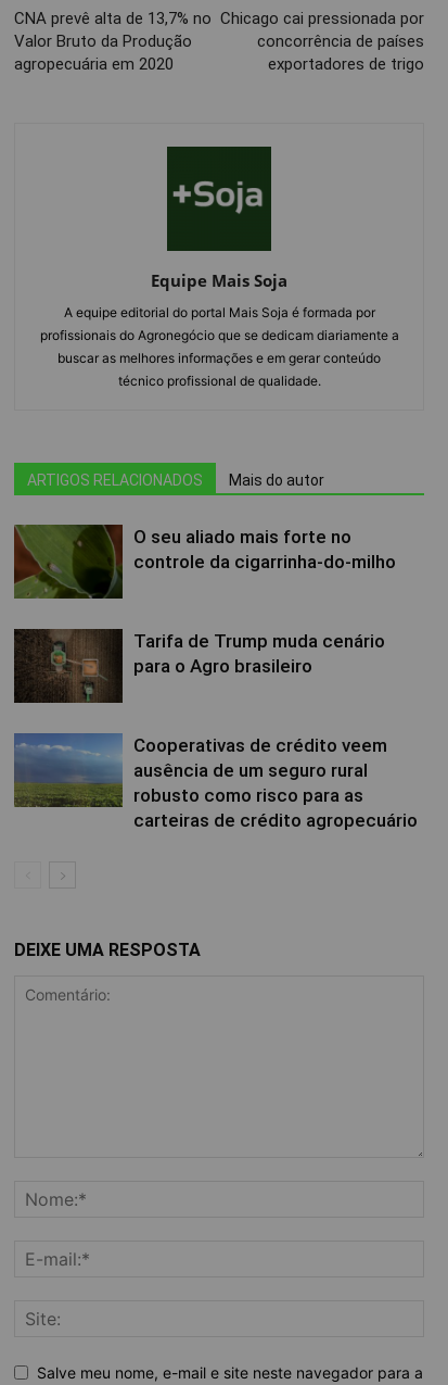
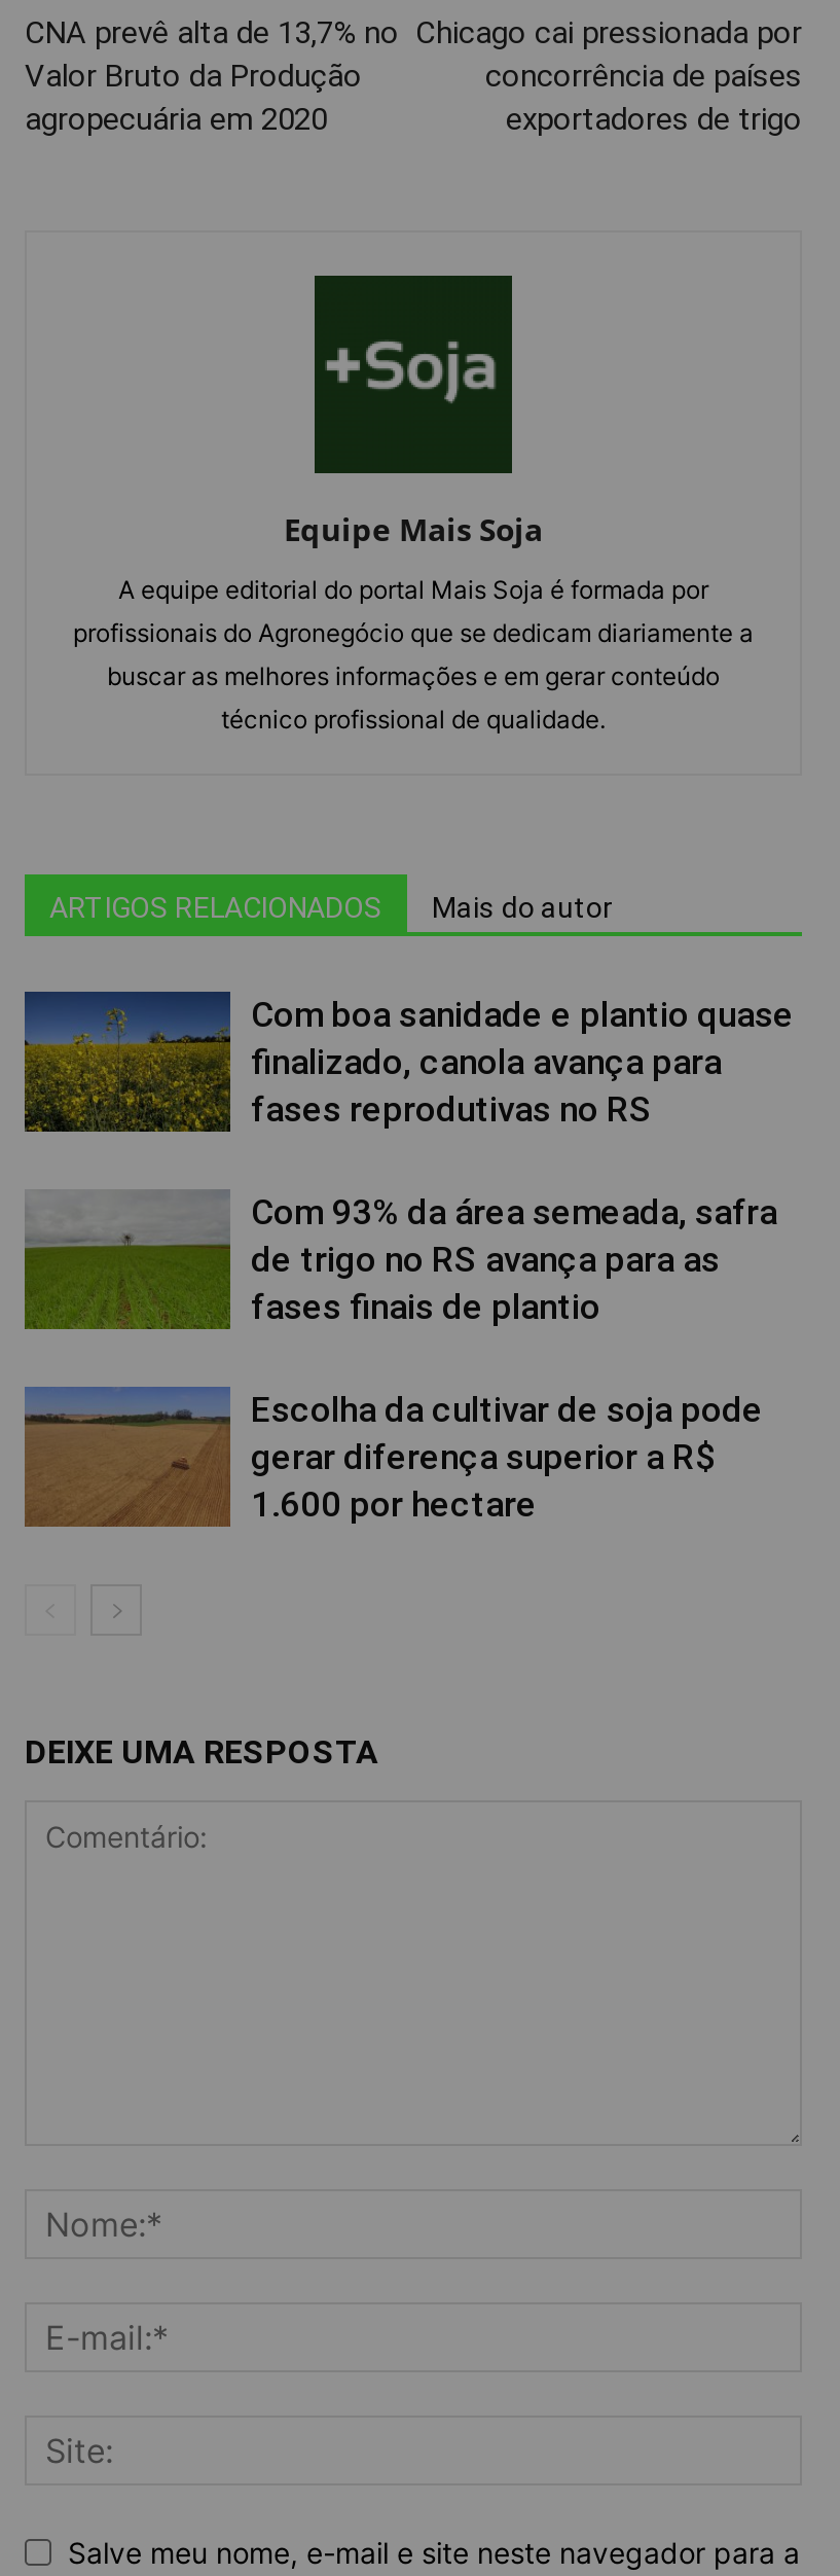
- [image]
- O seu aliado mais forte no
- controle da cigarrinha-do-milho
+ [image]
+ Com boa sanidade e plantio quase
+ finalizado, canola avança para
+ fases reprodutivas no RS

- [image]
- Tarifa de Trump muda cenário
- para o Agro brasileiro
+ [image]
+ Com 93% da área semeada, safra
+ de trigo no RS avança para as
+ fases finais de plantio

- [image]
- Cooperativas de crédito veem
- ausência de um seguro rural
- robusto como risco para as
- carteiras de crédito agropecuário
+ [image]
+ Escolha da cultivar de soja pode
+ gerar diferença superior a R$
+ 1.600 por hectare
